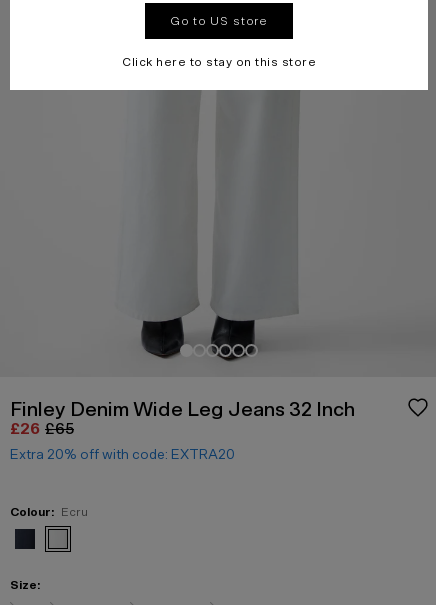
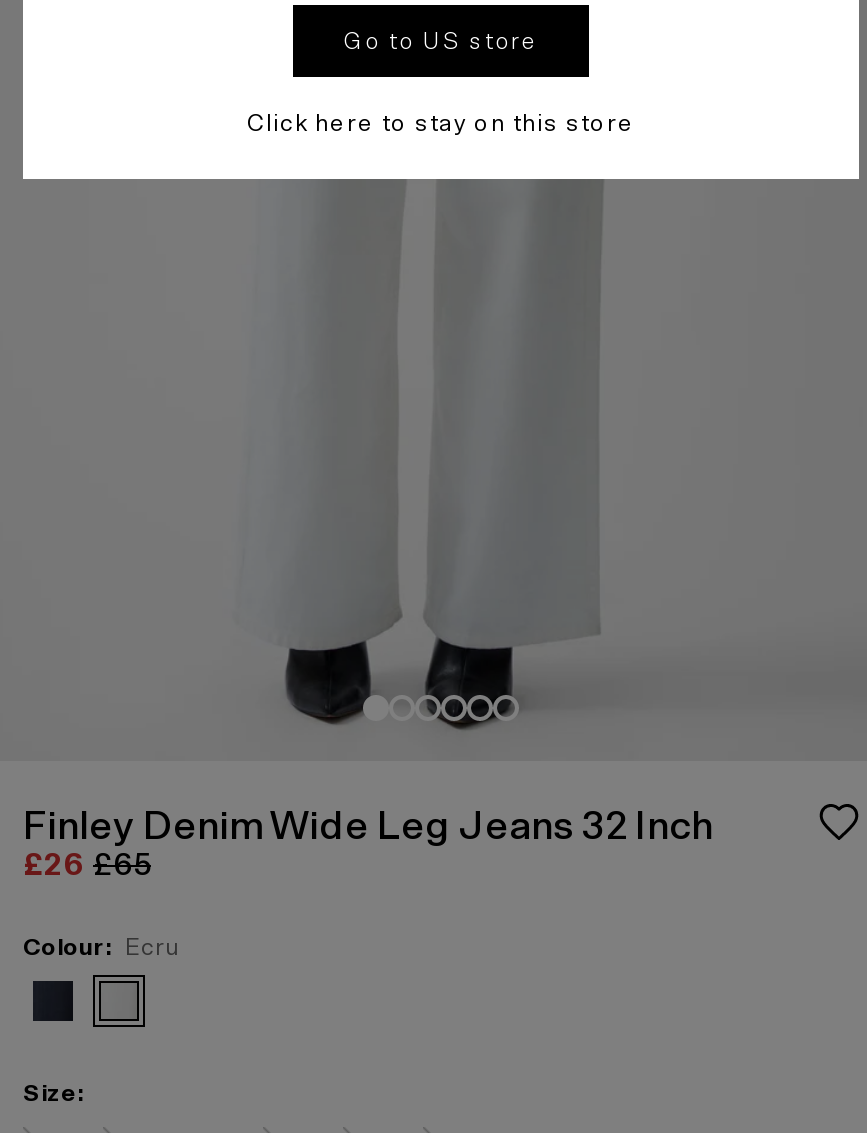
- Extra 20% off with code: EXTRA20
